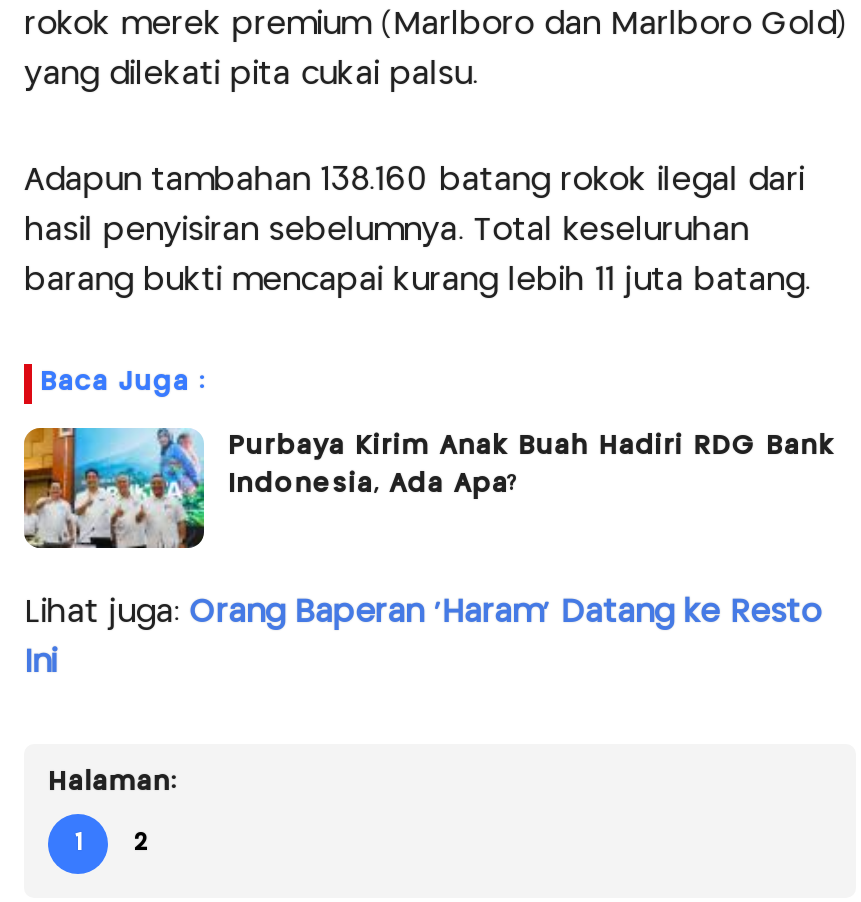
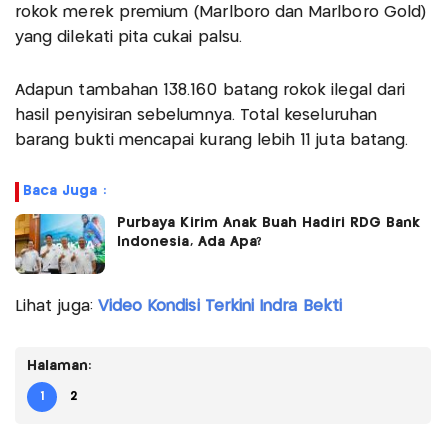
- Lihat juga: Orang Baperan 'Haram' Datang ke Resto
- Ini
+ Lihat juga: Video Kondisi Terkini Indra Bekti
